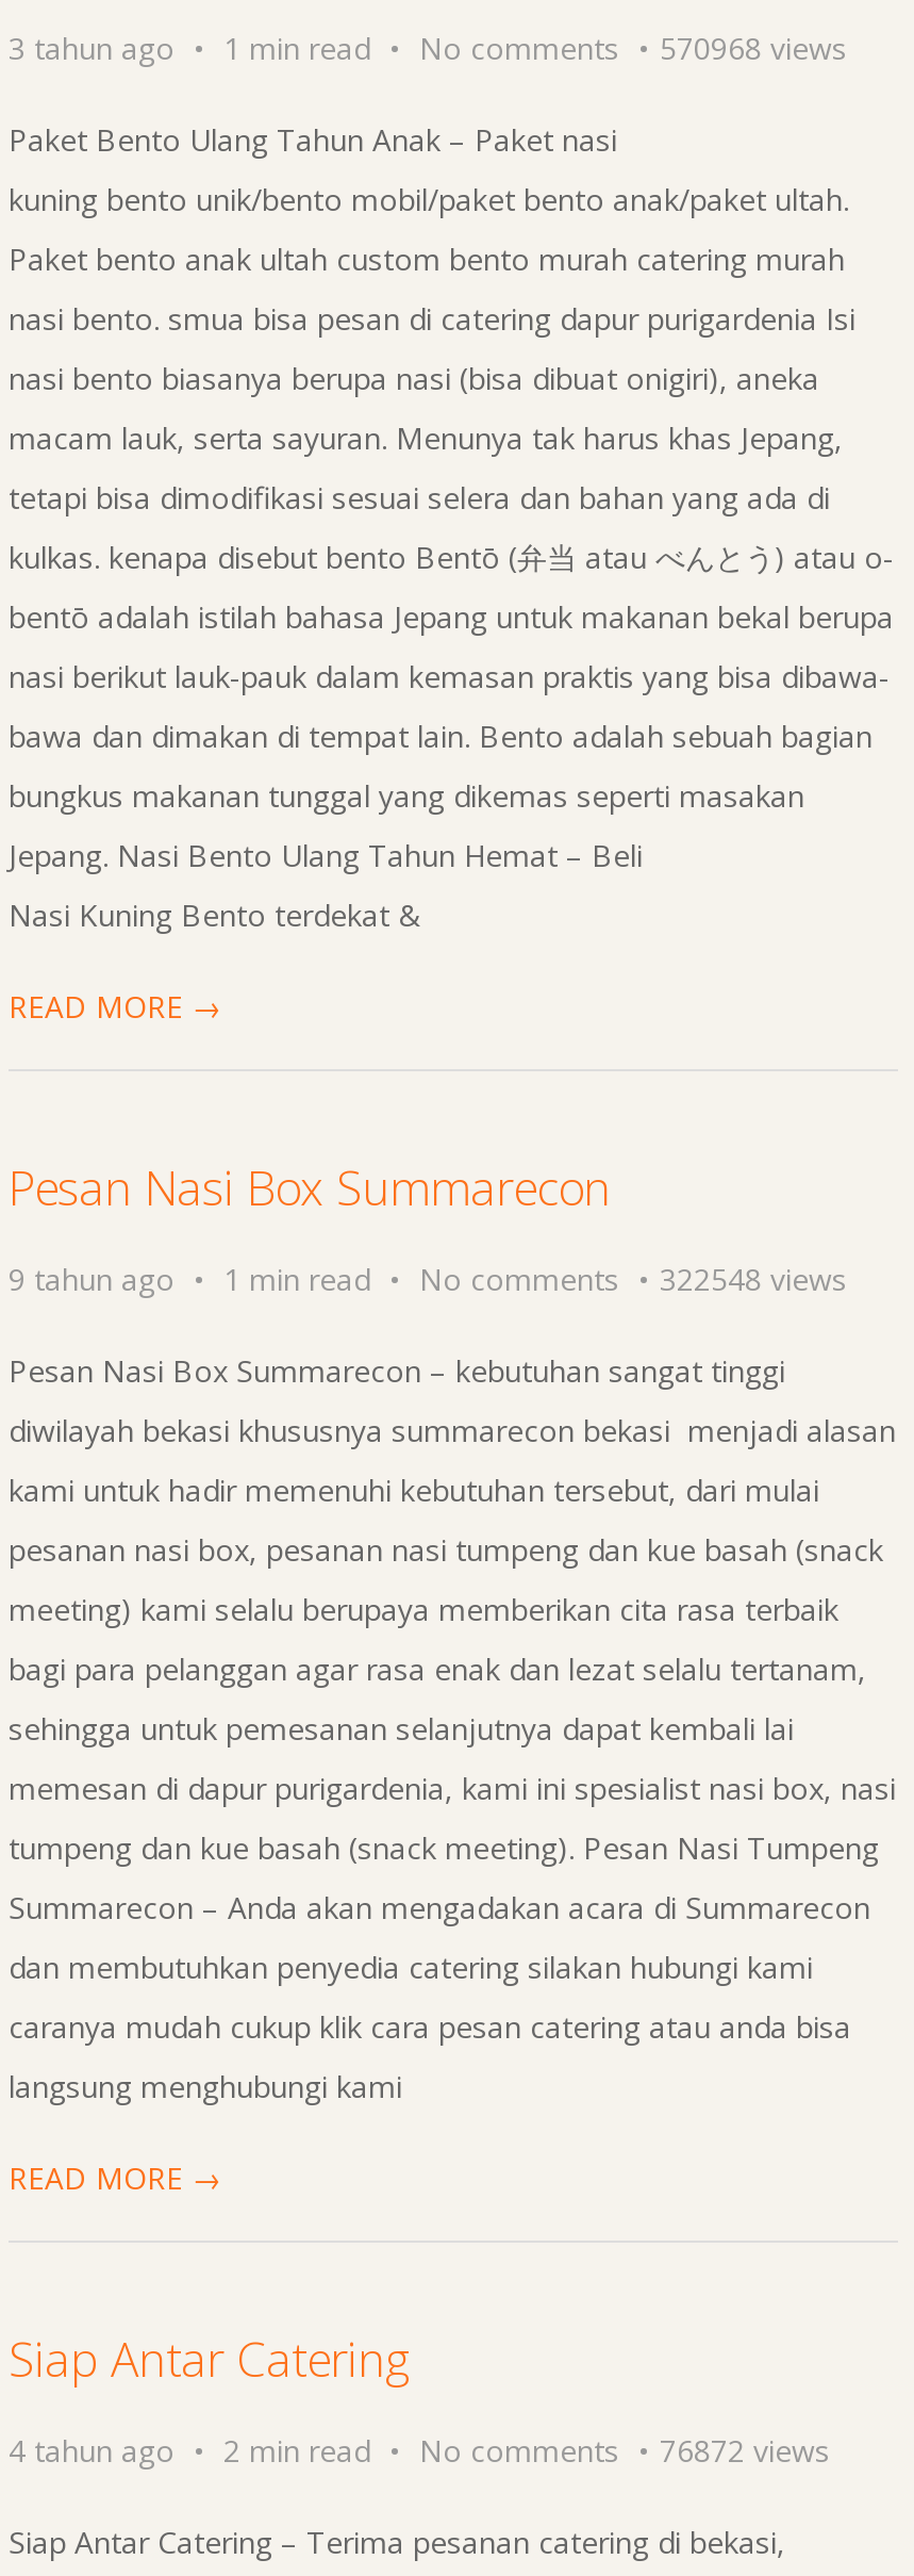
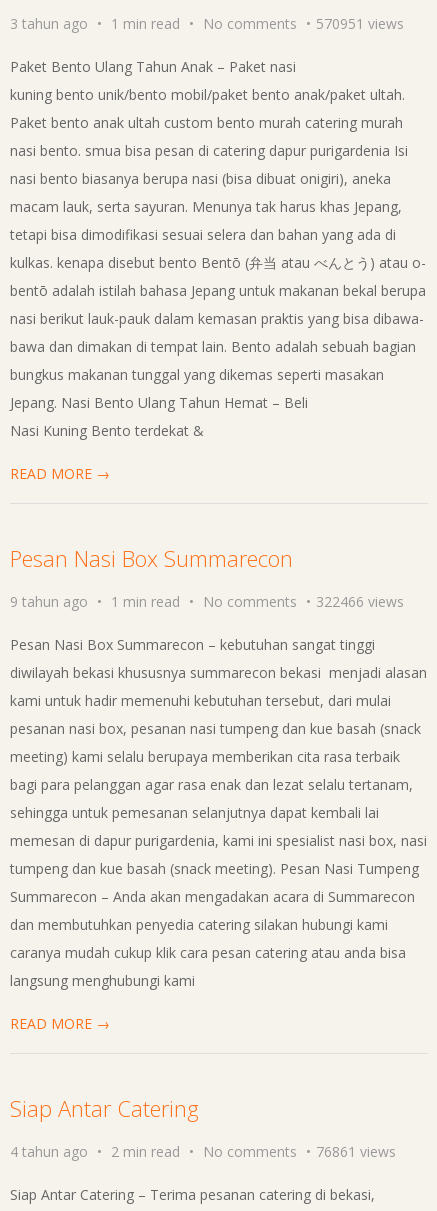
- 3 tahun ago 1 min read No comments 570968 views
+ 3 tahun ago 1 min read No comments 570951 views

- 9 tahun ago 1 min read No comments 322548 views
+ 9 tahun ago 1 min read No comments 322466 views

- 4 tahun ago 2 min read No comments 76872 views
+ 4 tahun ago 2 min read No comments 76861 views
